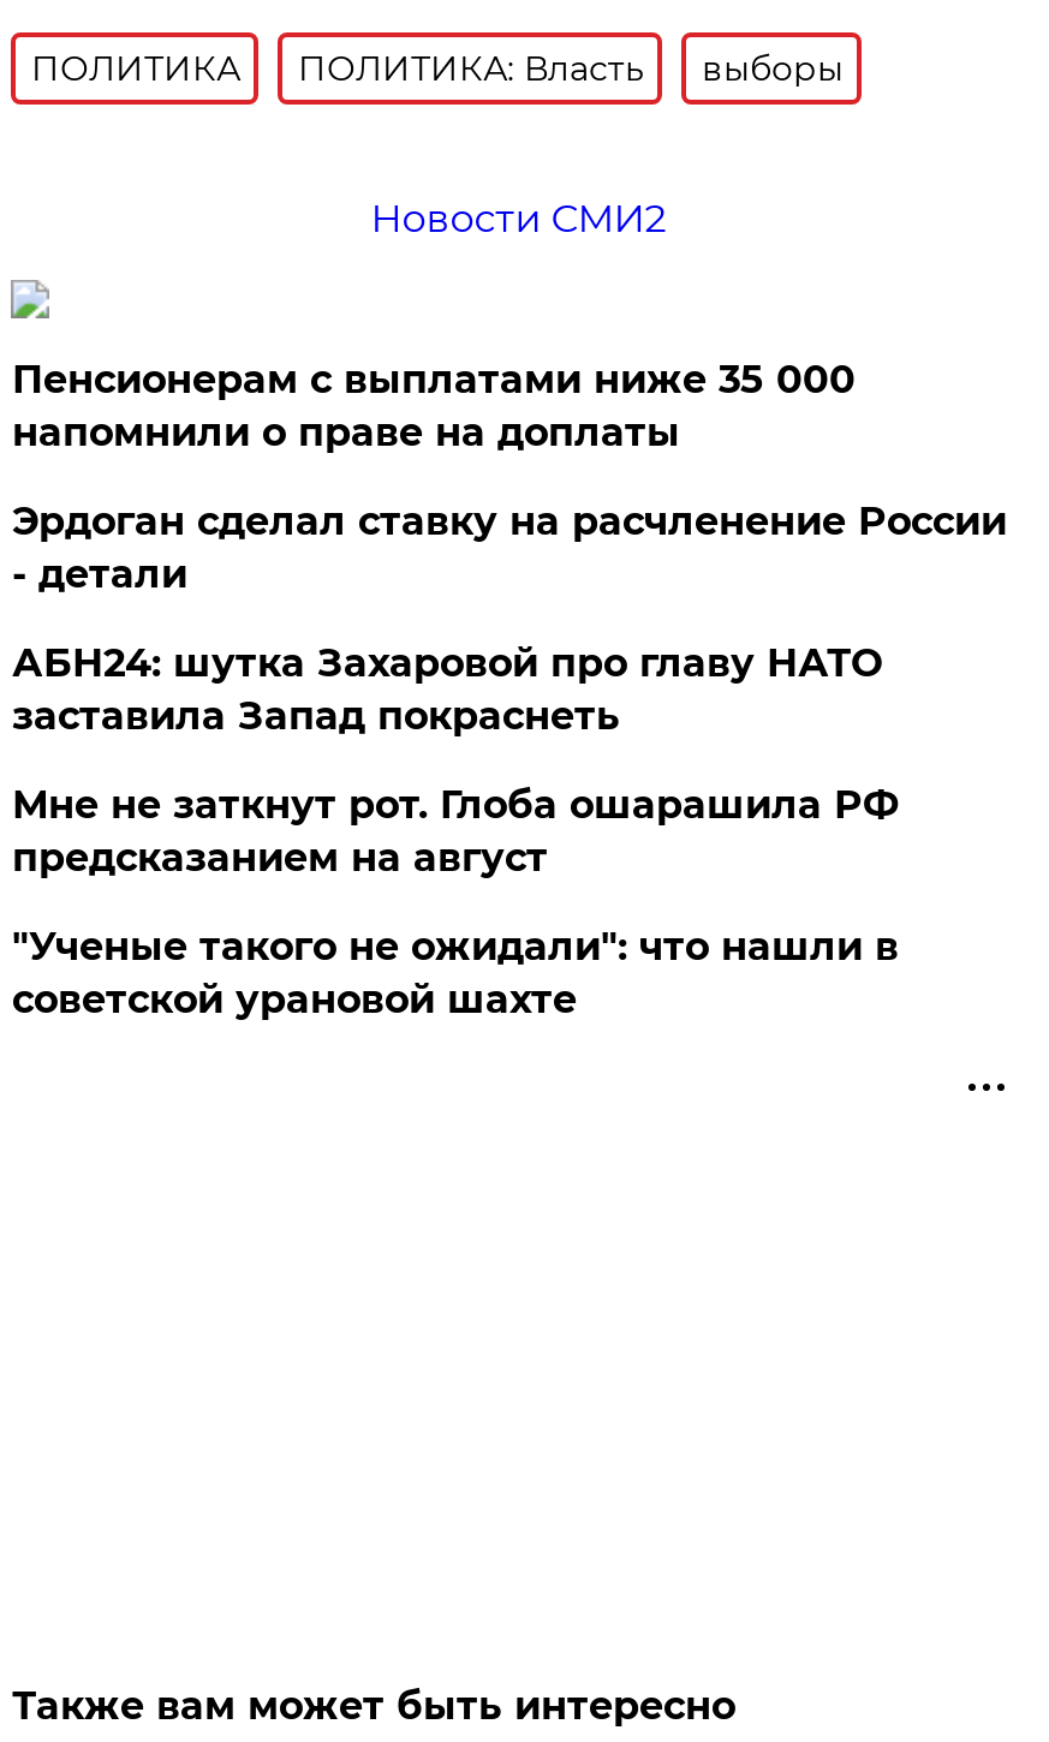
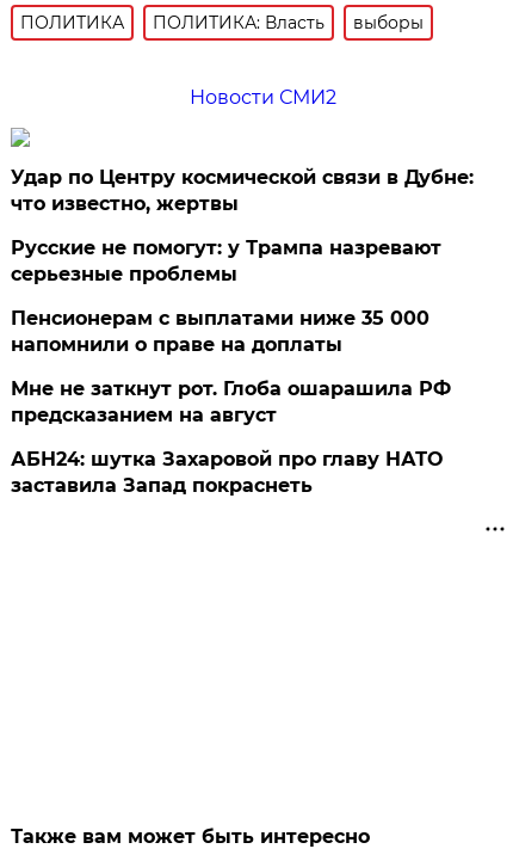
+ Удар по Центру космической связи в Дубне:
+ что известно, жертвы
+ Русские не помогут: у Трампа назревают
+ серьезные проблемы

moved down: Пенсионерам с выплатами ниже 35 000 | напомнили о праве на доплаты

- Эрдоган сделал ставку на расчленение России
- - детали

moved down: АБН24: шутка Захаровой про главу НАТО | заставила Запад покраснеть

- "Ученые такого не ожидали": что нашли в
- советской урановой шахте
